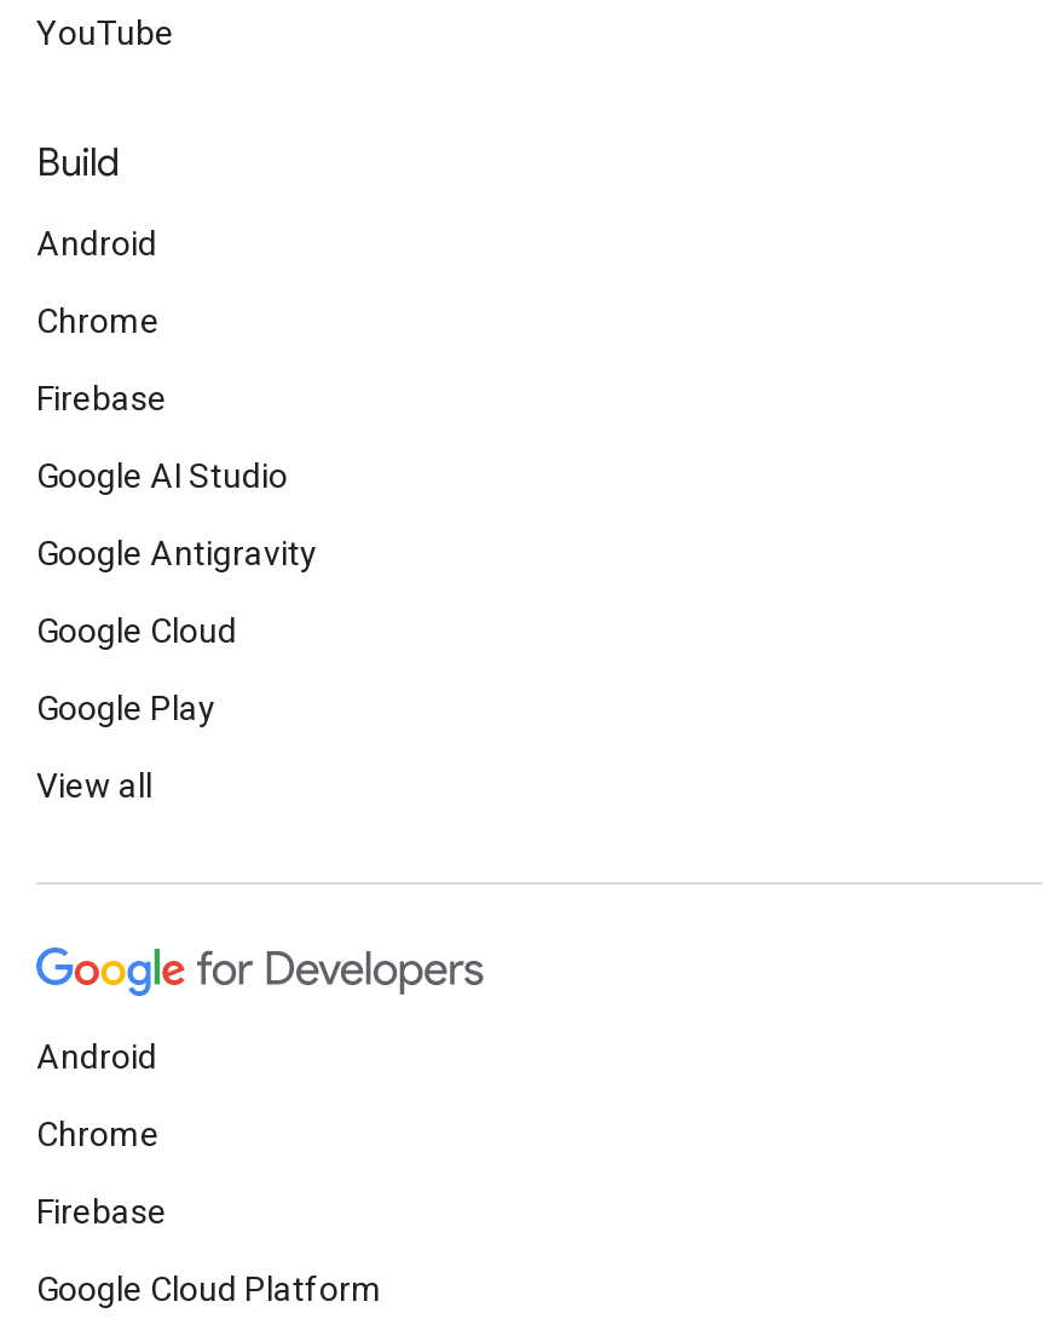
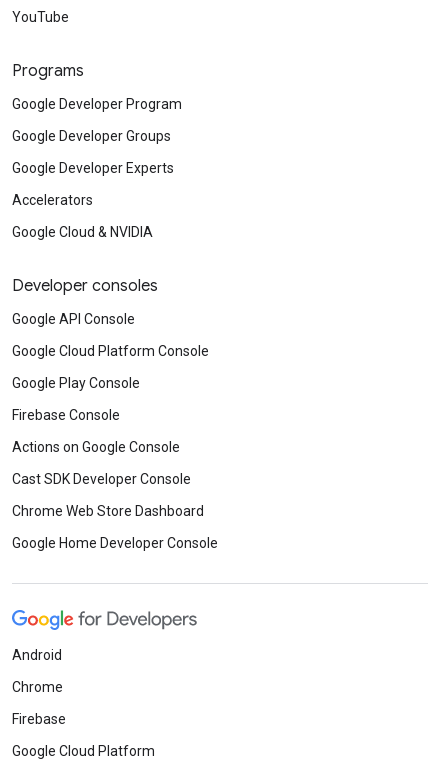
- Build
- Android
- Chrome
- Firebase
- Google AI Studio
- Google Antigravity
- Google Cloud
- Google Play
- View all
+ Programs
+ Google Developer Program
+ Google Developer Groups
+ Google Developer Experts
+ Accelerators
+ Google Cloud & NVIDIA
+ Developer consoles
+ Google API Console
+ Google Cloud Platform Console
+ Google Play Console
+ Firebase Console
+ Actions on Google Console
+ Cast SDK Developer Console
+ Chrome Web Store Dashboard
+ Google Home Developer Console
